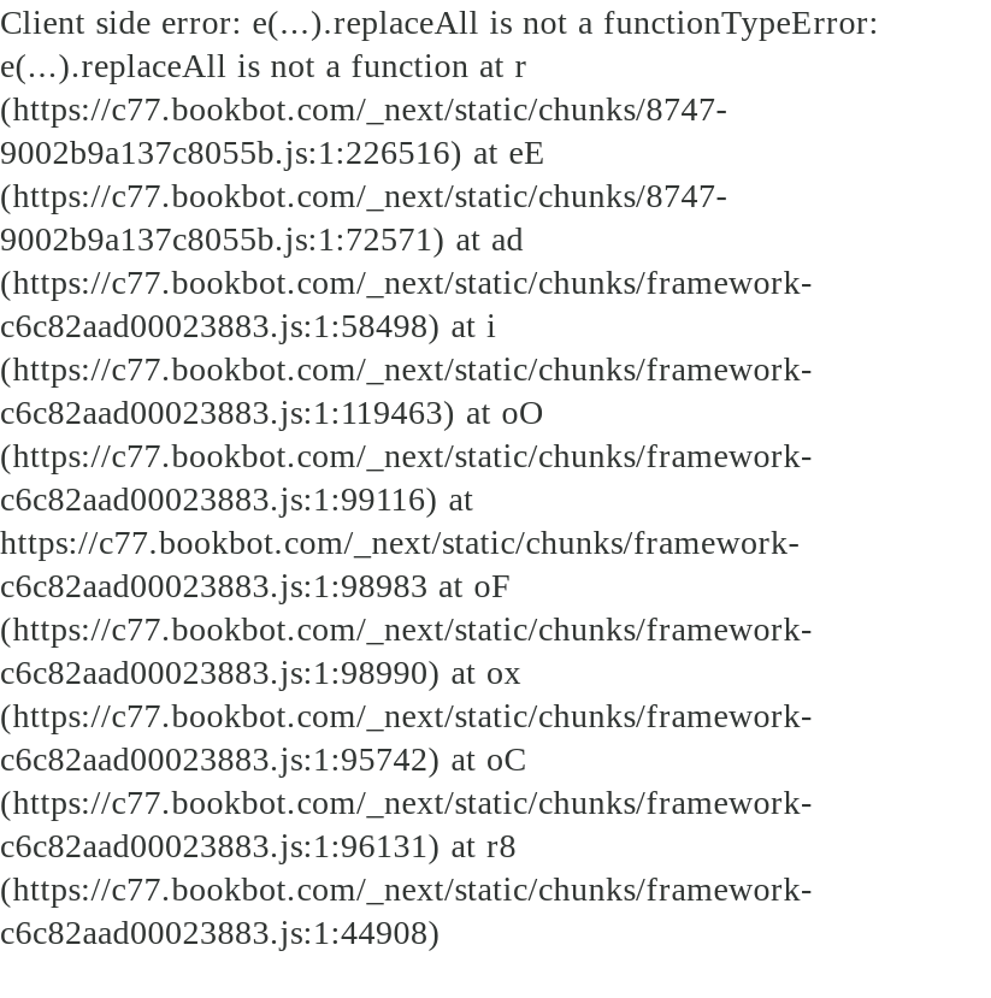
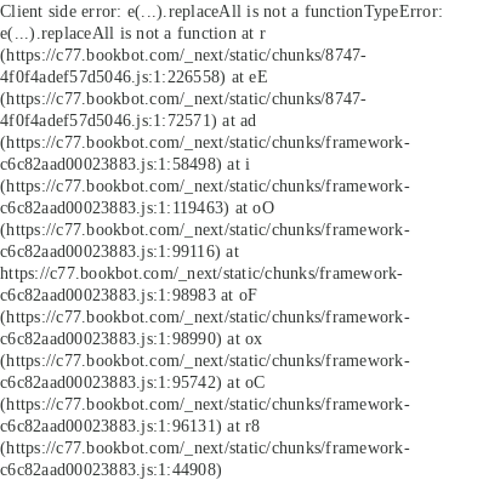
- 9002b9a137c8055b.js:1:226516) at eE
+ 4f0f4adef57d5046.js:1:226558) at eE

- 9002b9a137c8055b.js:1:72571) at ad
+ 4f0f4adef57d5046.js:1:72571) at ad
